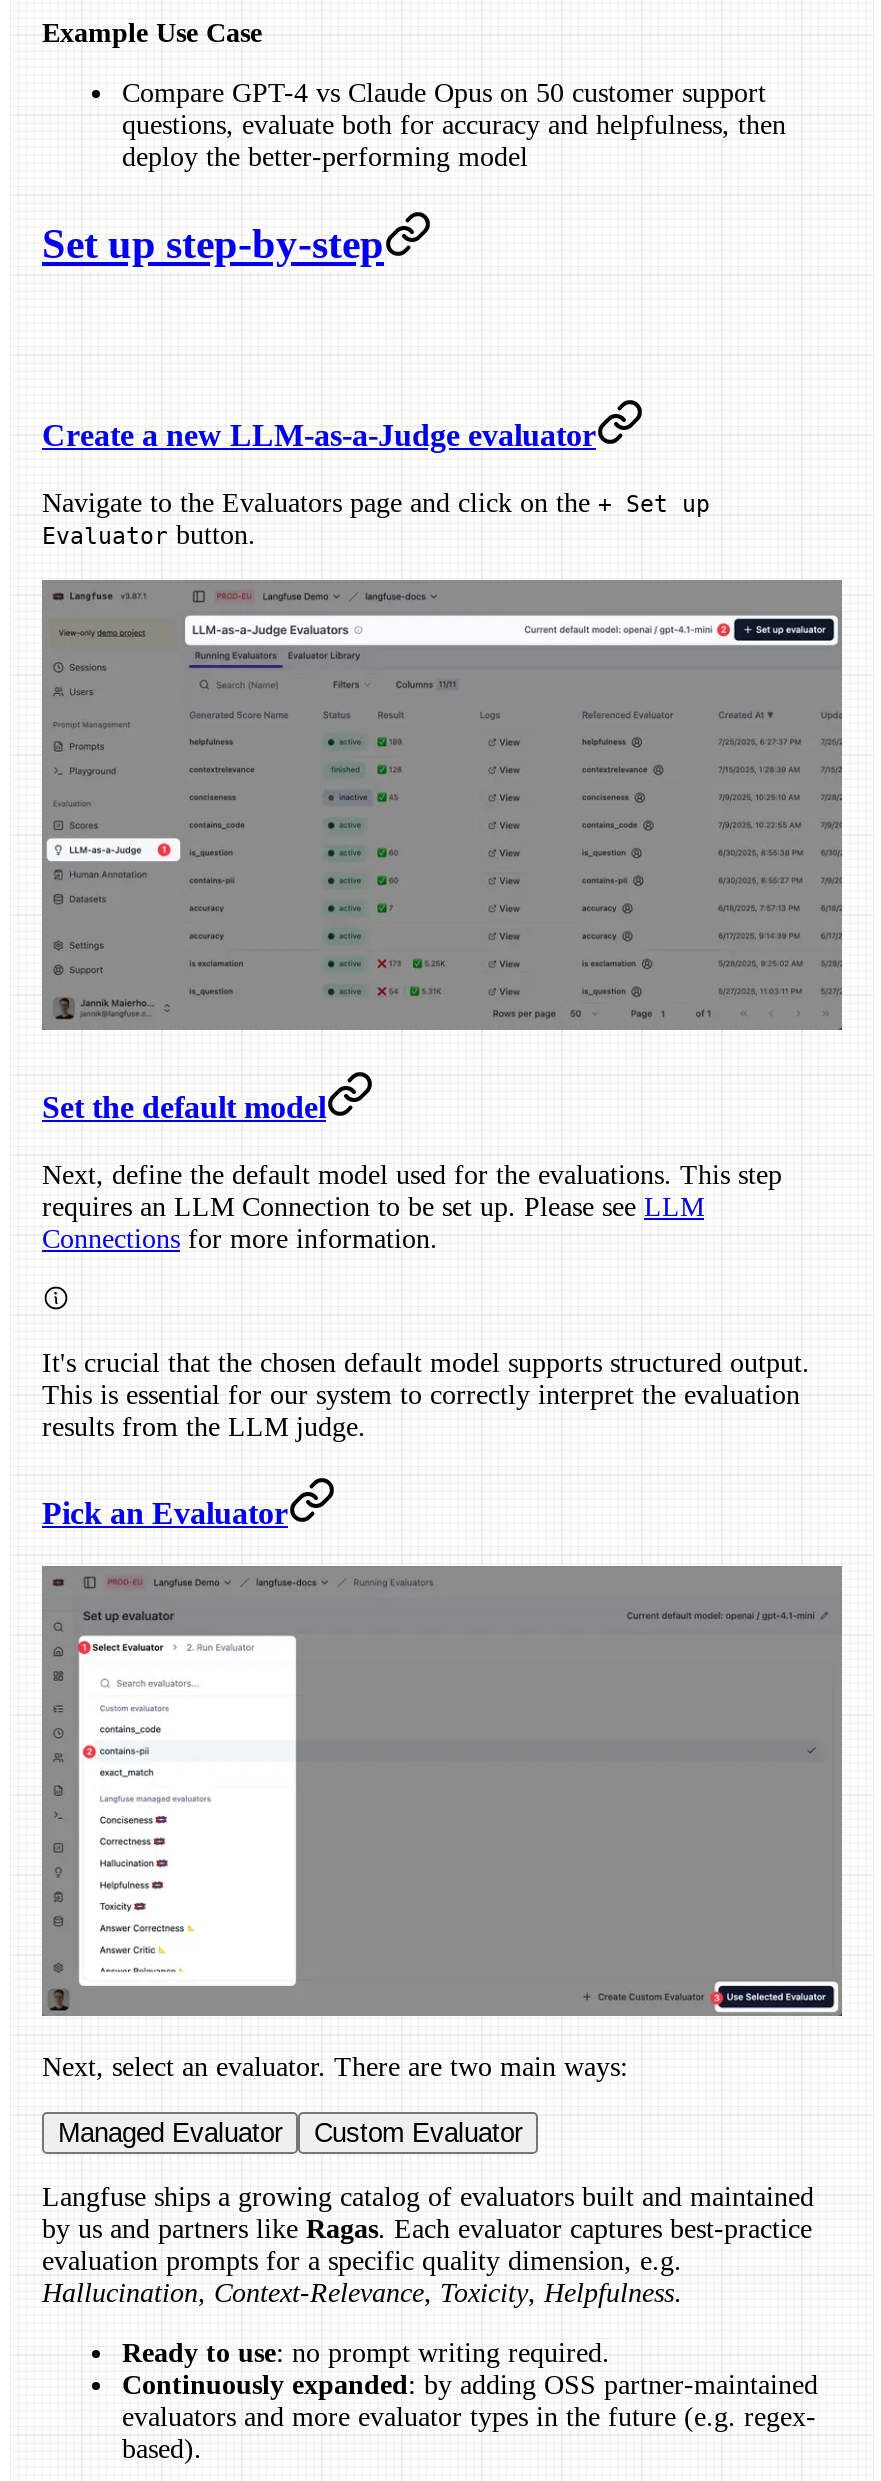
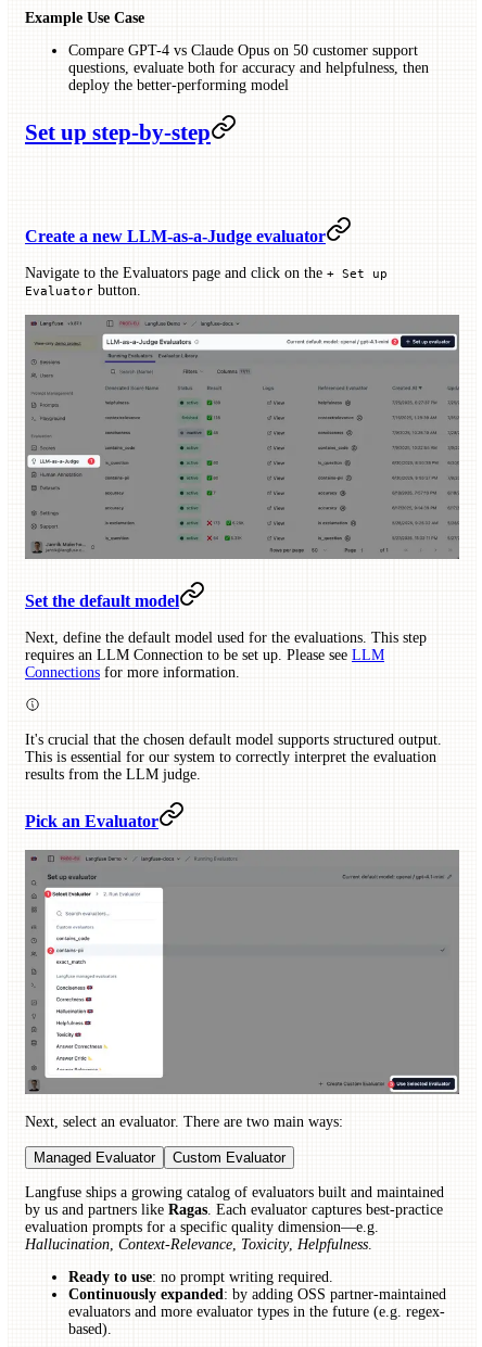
- evaluation prompts for a specific quality dimension, e.g.
+ evaluation prompts for a specific quality dimension—e.g.
